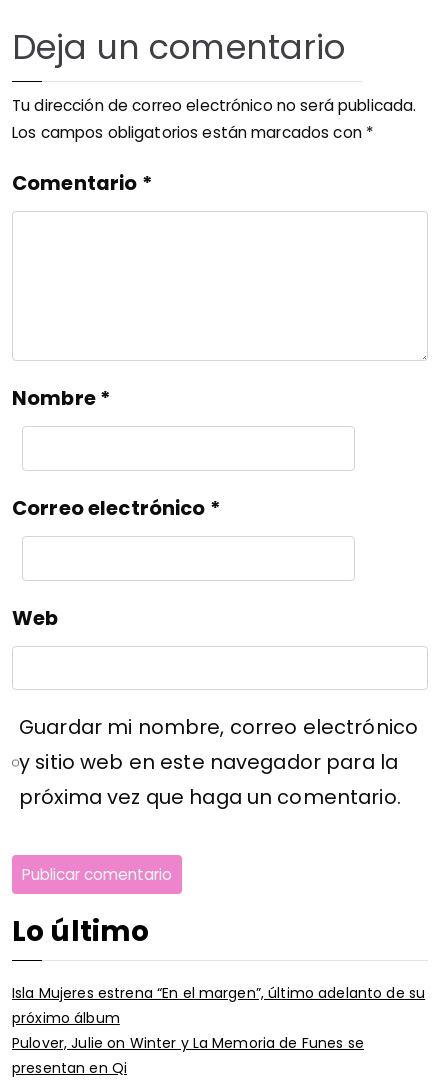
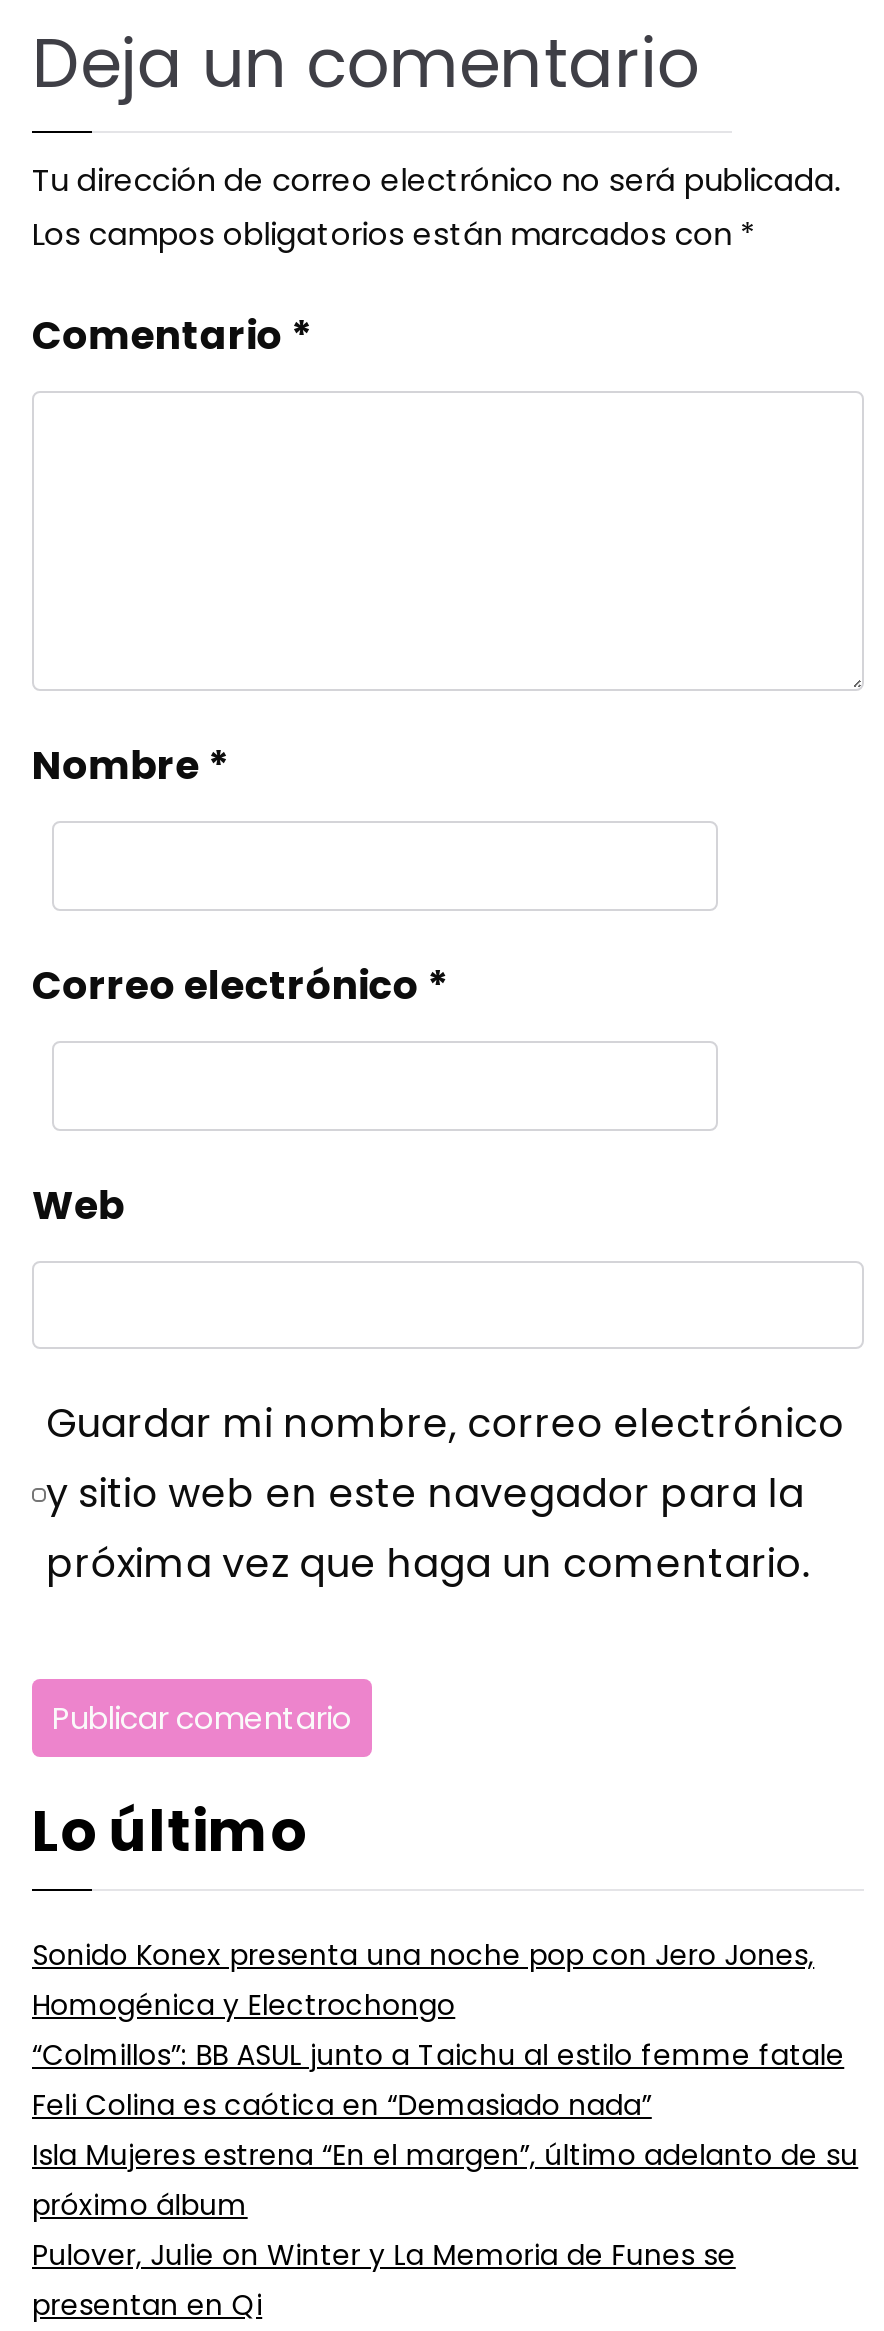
+ Sonido Konex presenta una noche pop con Jero Jones,
+ Homogénica y Electrochongo
+ “Colmillos”: BB ASUL junto a Taichu al estilo femme fatale
+ Feli Colina es caótica en “Demasiado nada”
